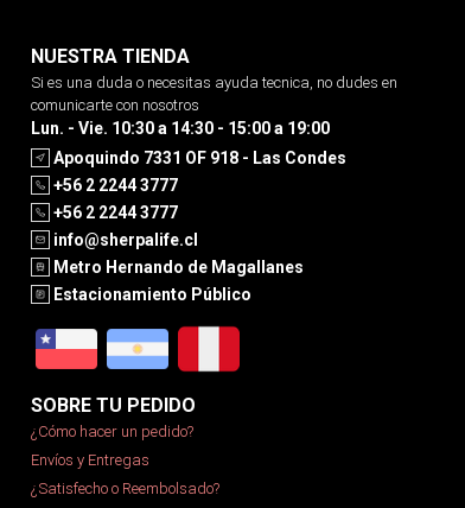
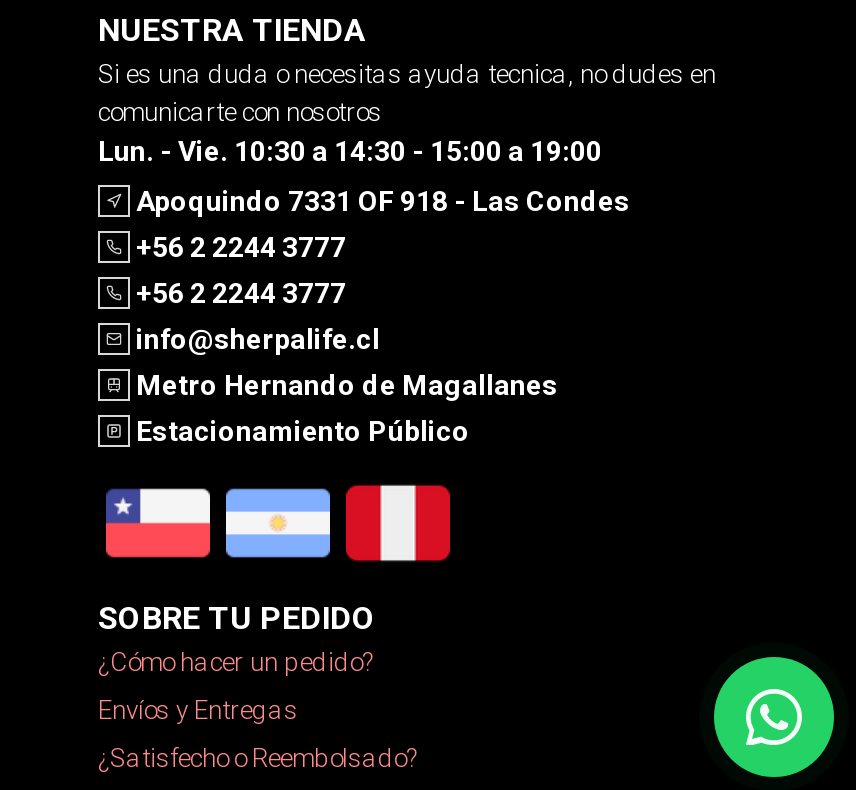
+ [image]
